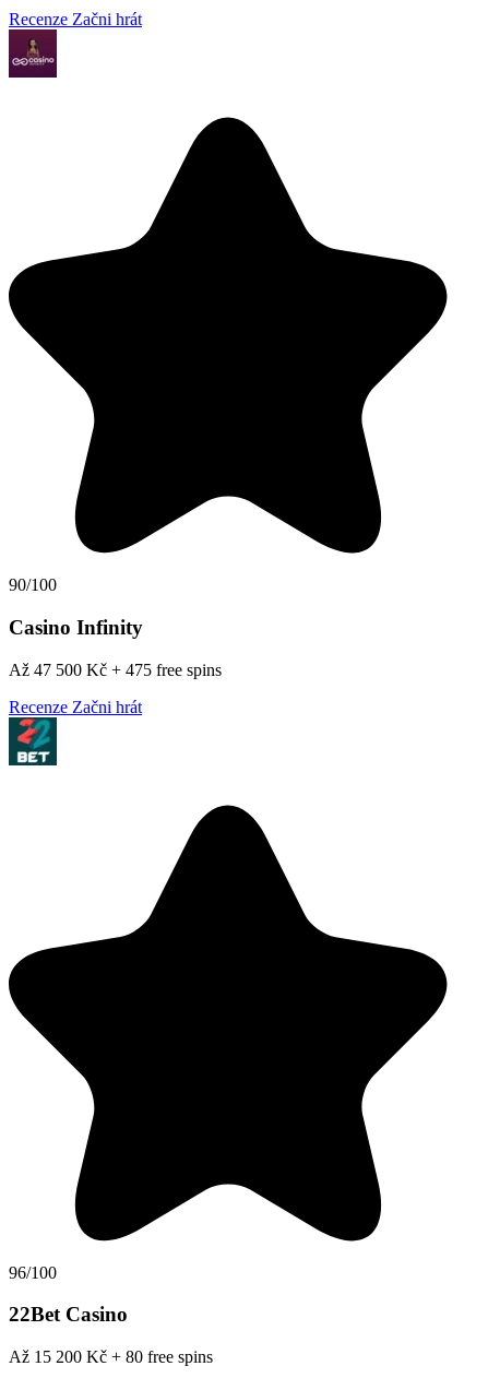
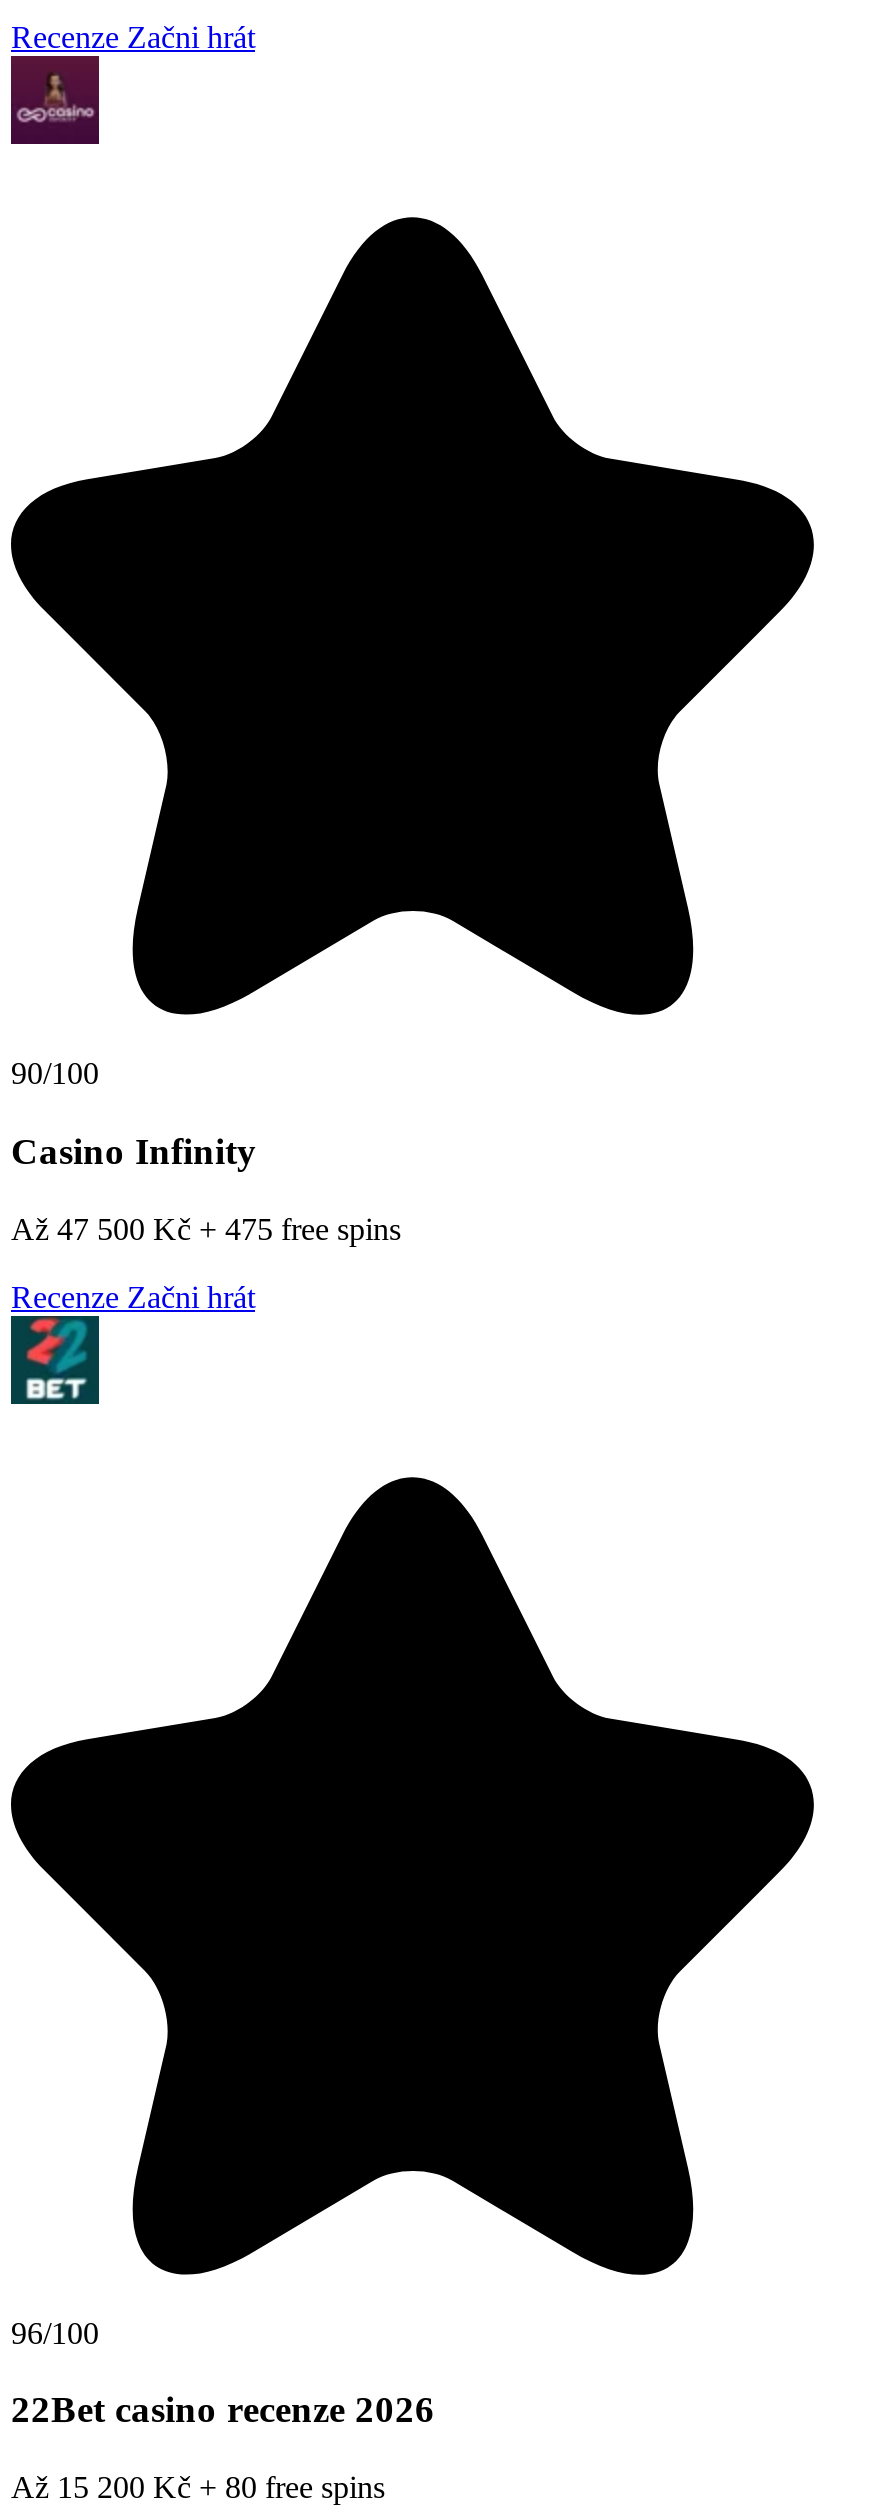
- 22Bet Casino
+ 22Bet casino recenze 2026
